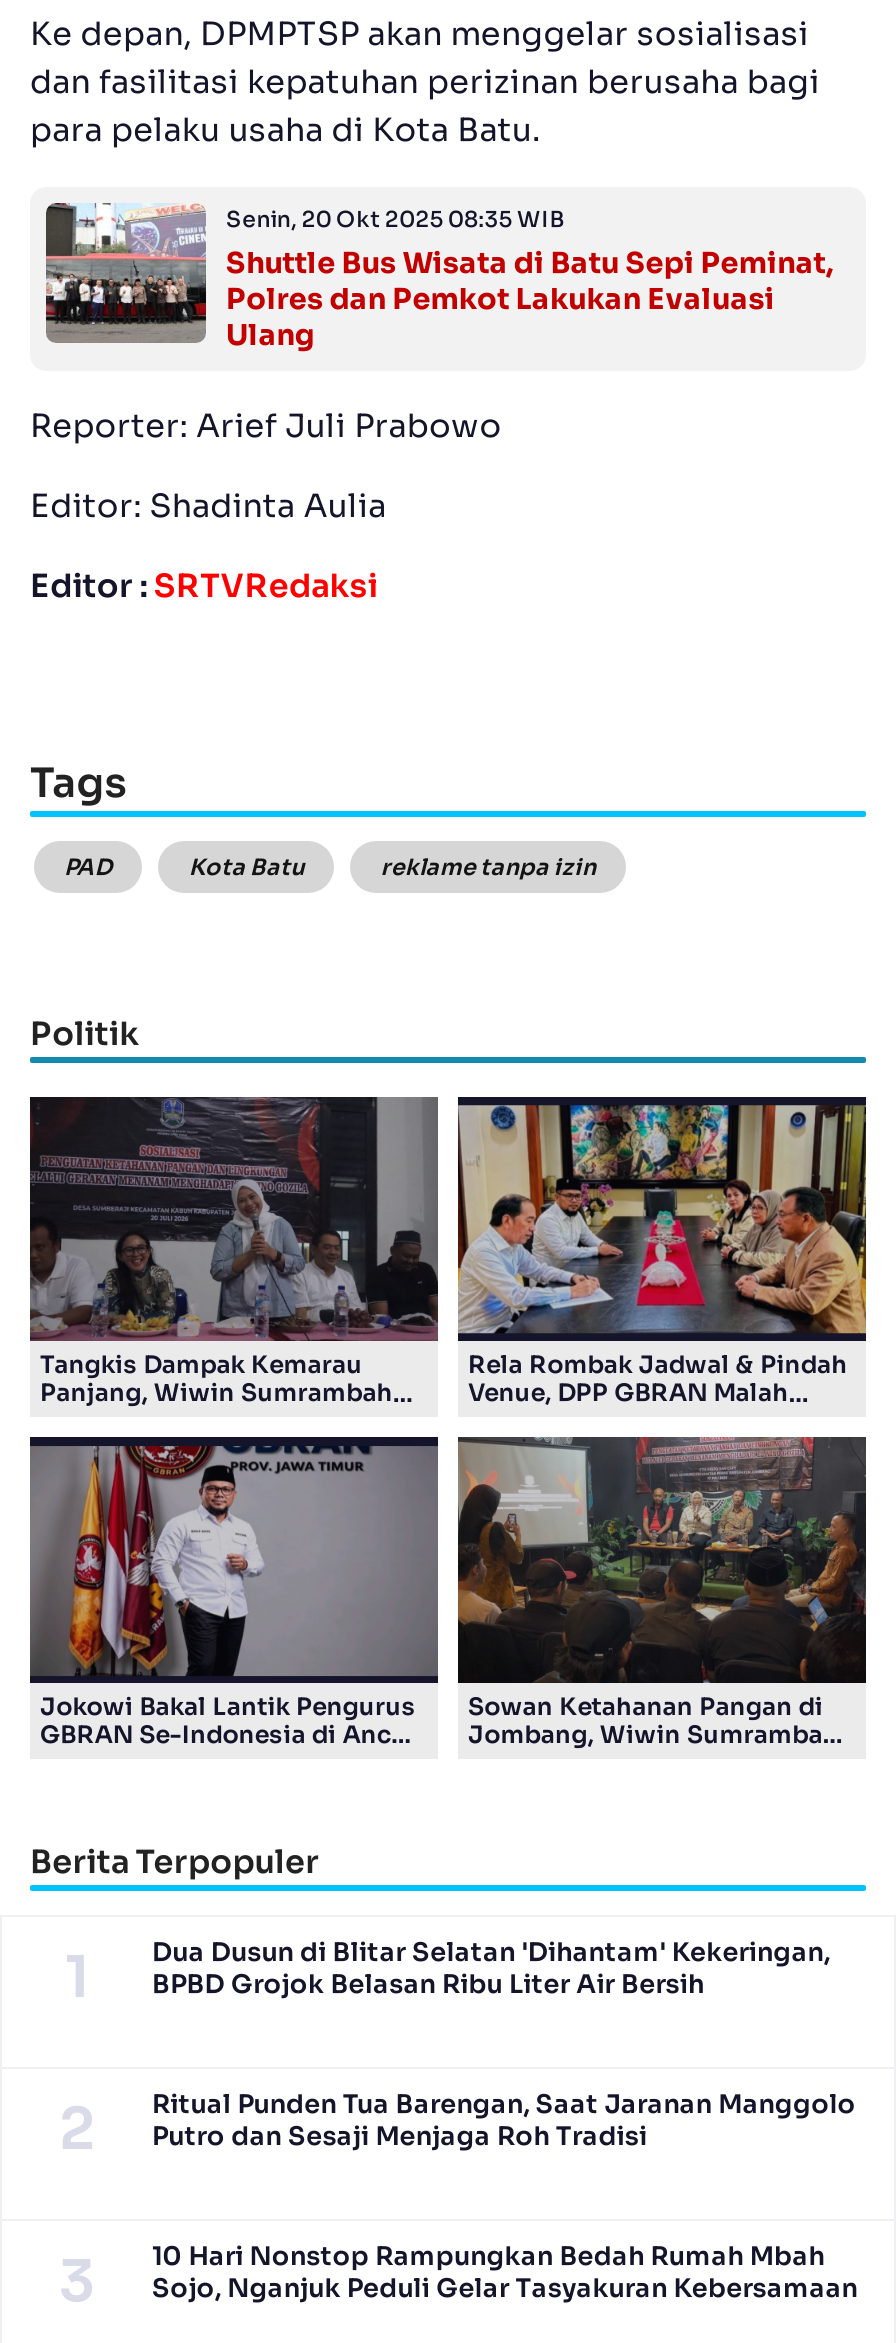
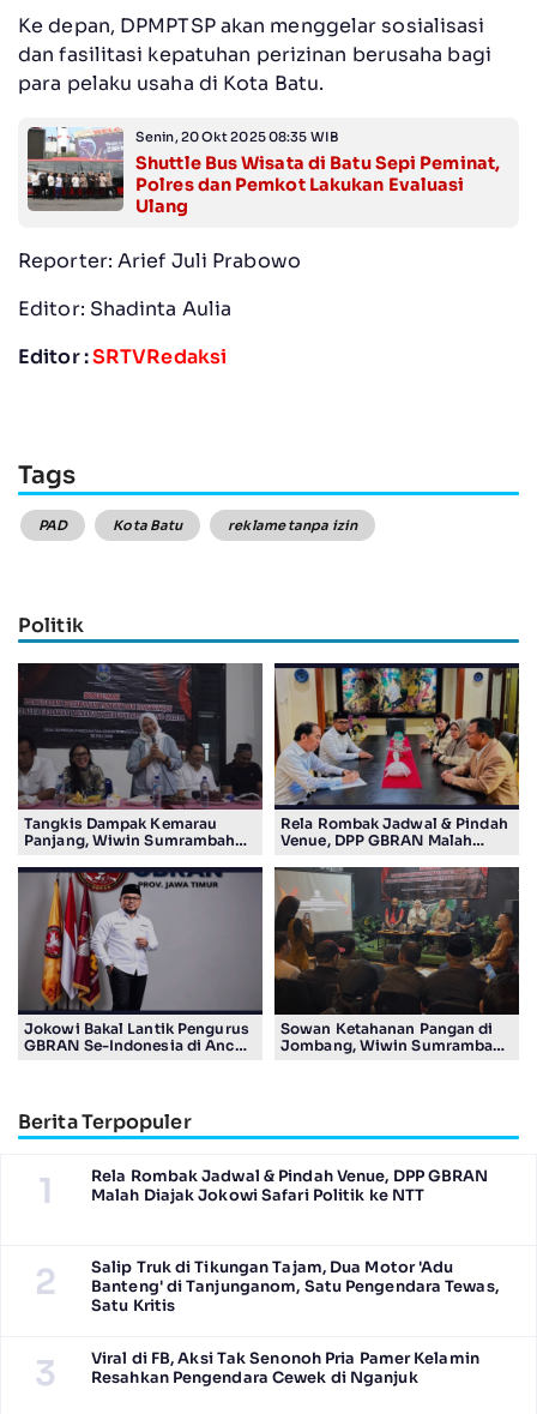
- Dua Dusun di Blitar Selatan 'Dihantam' Kekeringan,
- BPBD Grojok Belasan Ribu Liter Air Bersih
+ Rela Rombak Jadwal & Pindah Venue, DPP GBRAN
+ Malah Diajak Jokowi Safari Politik ke NTT

- Ritual Punden Tua Barengan, Saat Jaranan Manggolo
- Putro dan Sesaji Menjaga Roh Tradisi
+ Salip Truk di Tikungan Tajam, Dua Motor 'Adu
+ Banteng' di Tanjunganom, Satu Pengendara Tewas,
+ Satu Kritis

- 10 Hari Nonstop Rampungkan Bedah Rumah Mbah
- Sojo, Nganjuk Peduli Gelar Tasyakuran Kebersamaan
+ Viral di FB, Aksi Tak Senonoh Pria Pamer Kelamin
+ Resahkan Pengendara Cewek di Nganjuk
